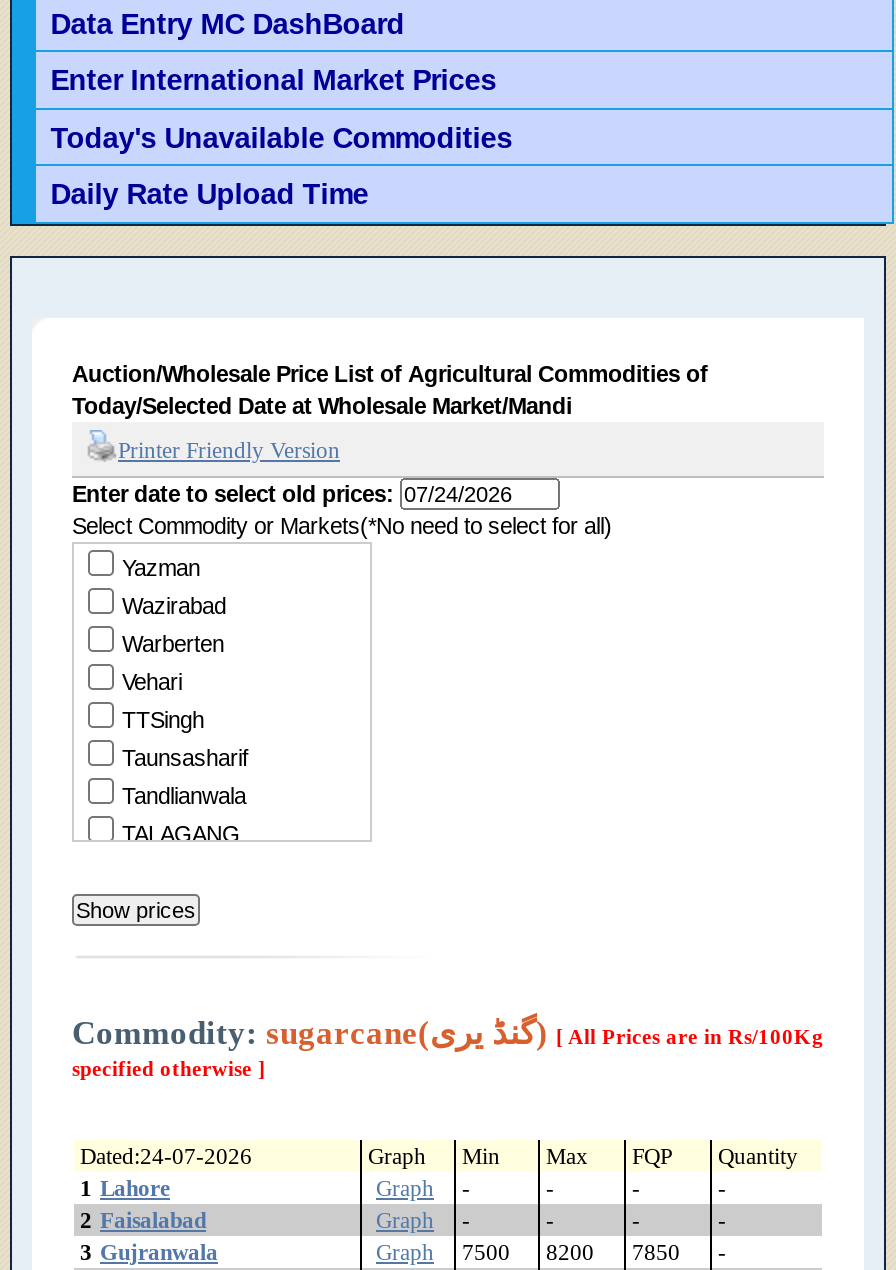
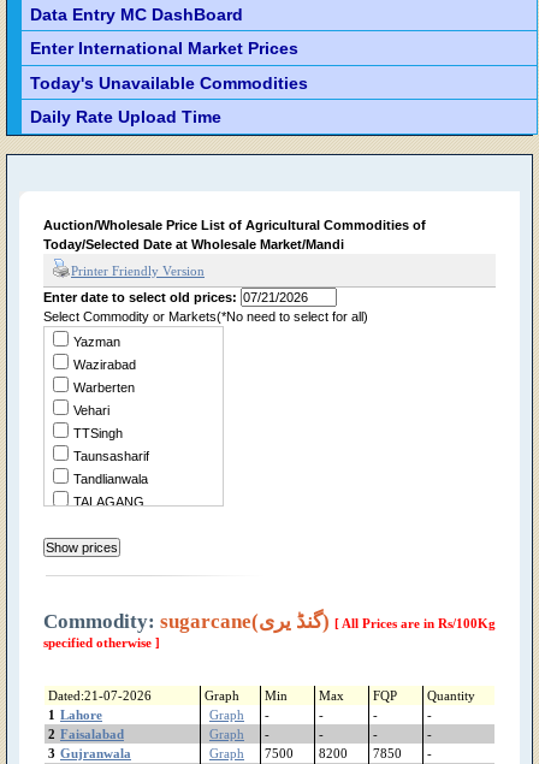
- Dated:24-07-2026
+ Dated:21-07-2026
